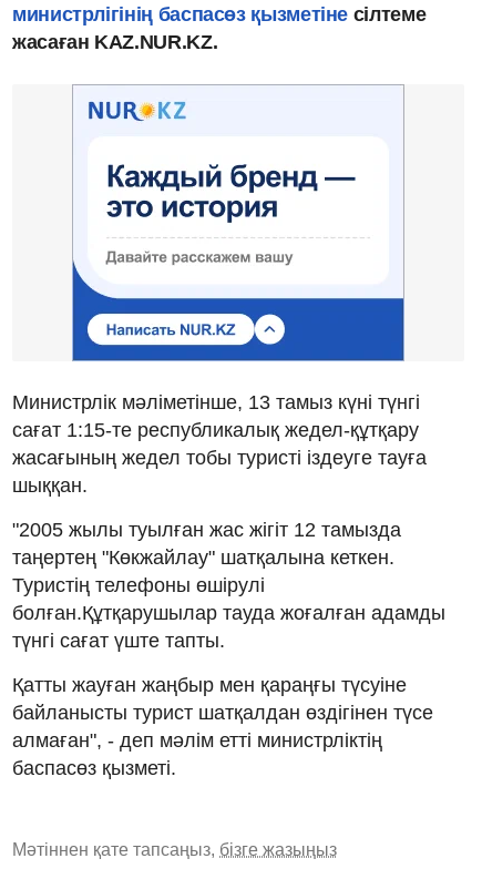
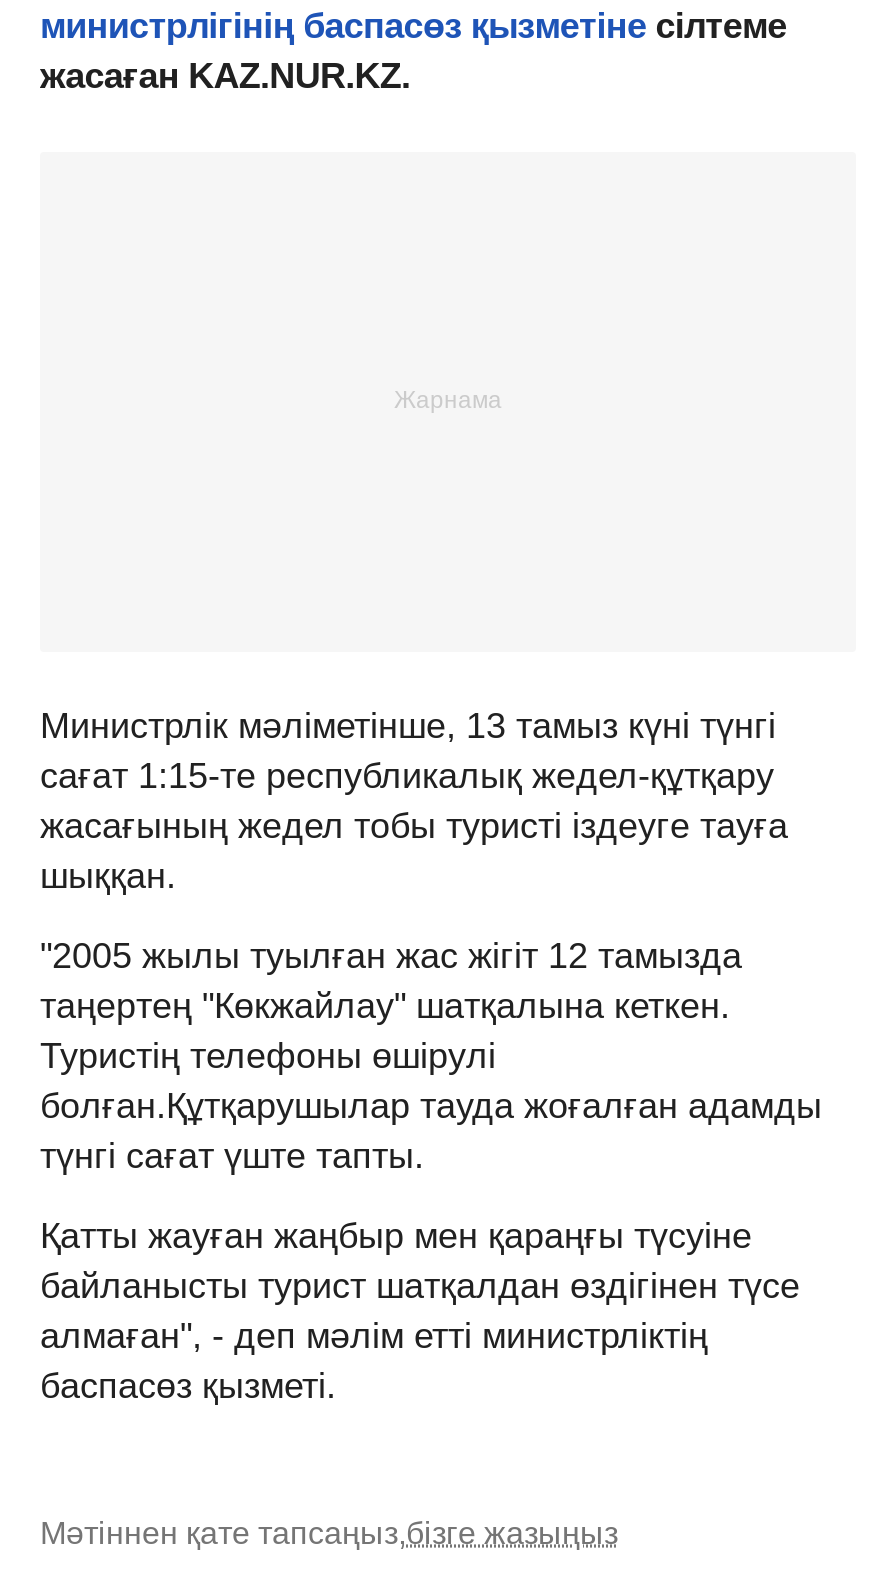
- [image]
